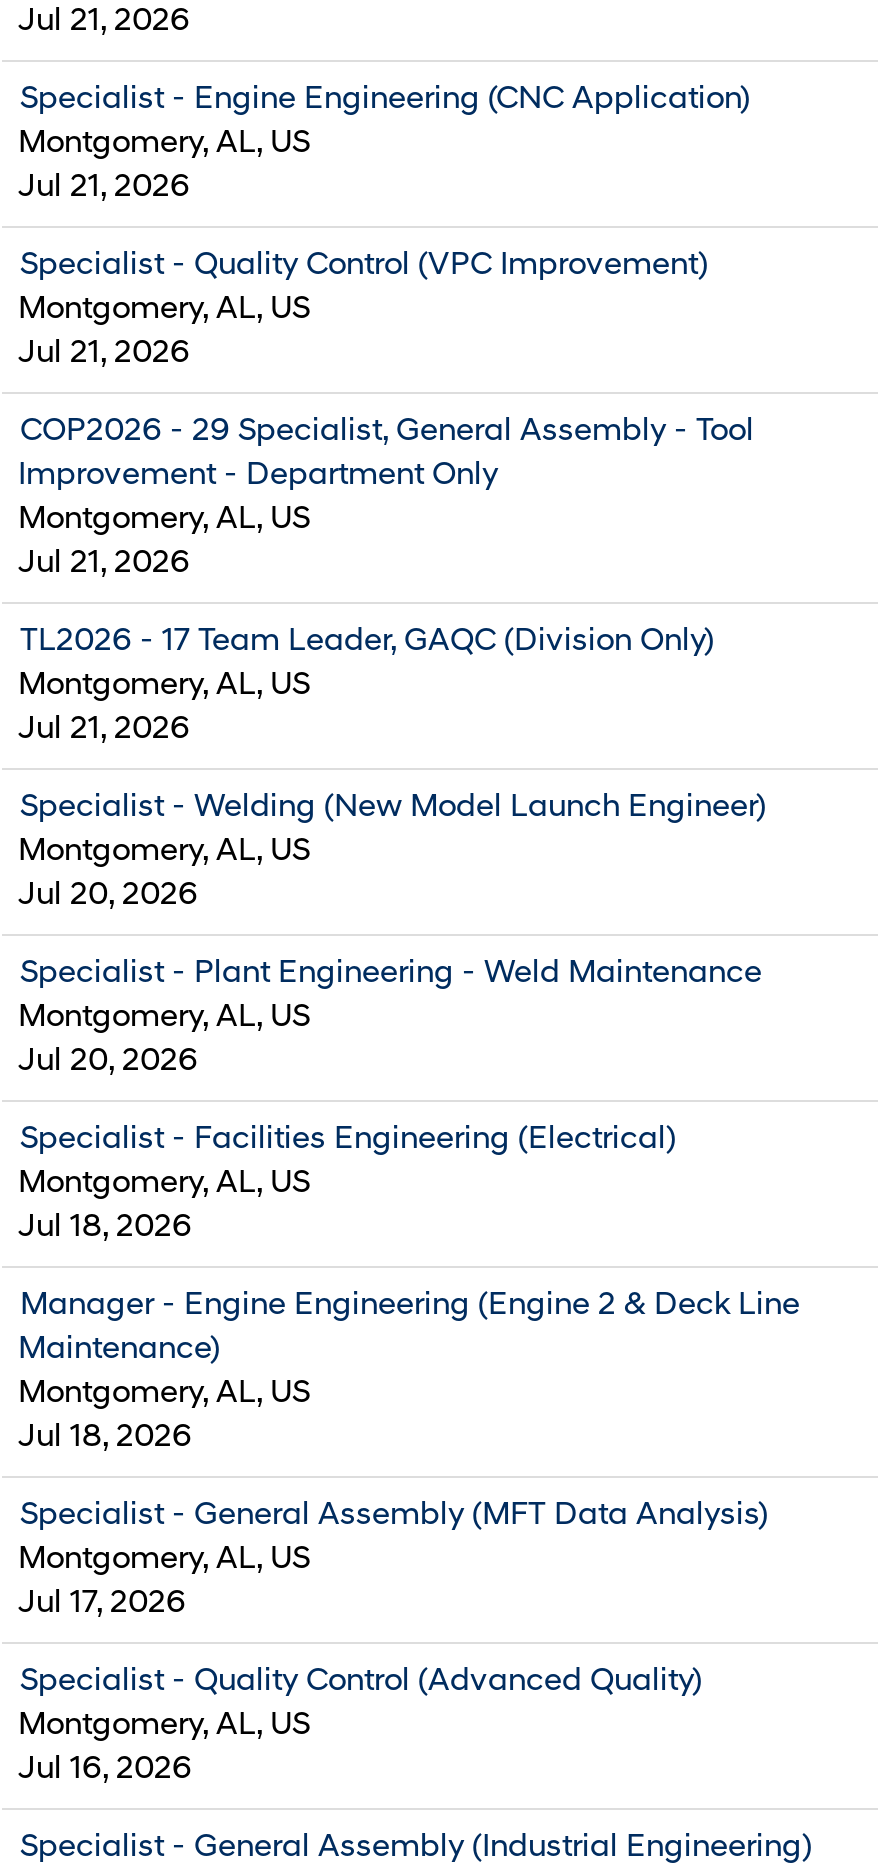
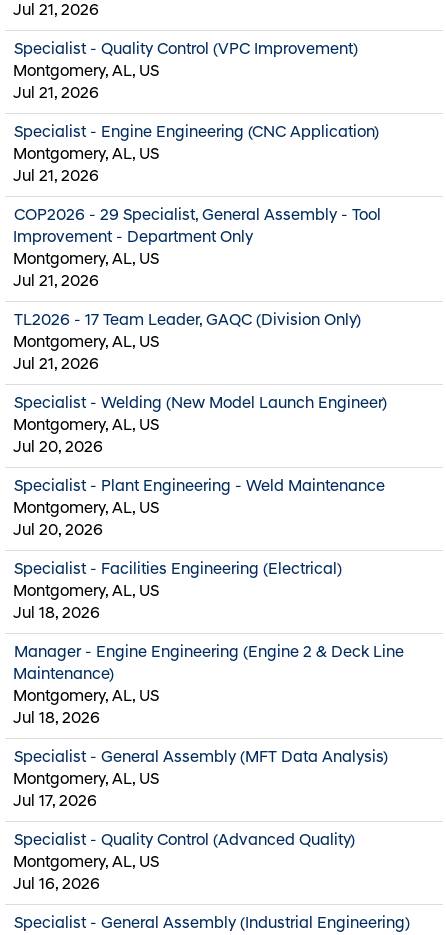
moved down: Specialist - Engine Engineering (CNC Application)

moved up: Specialist - Quality Control (VPC Improvement)
